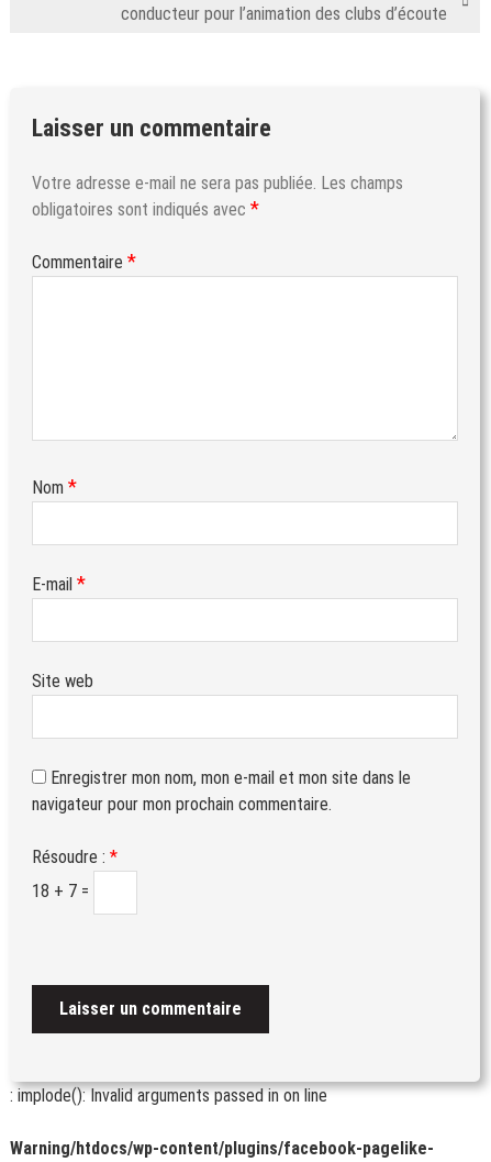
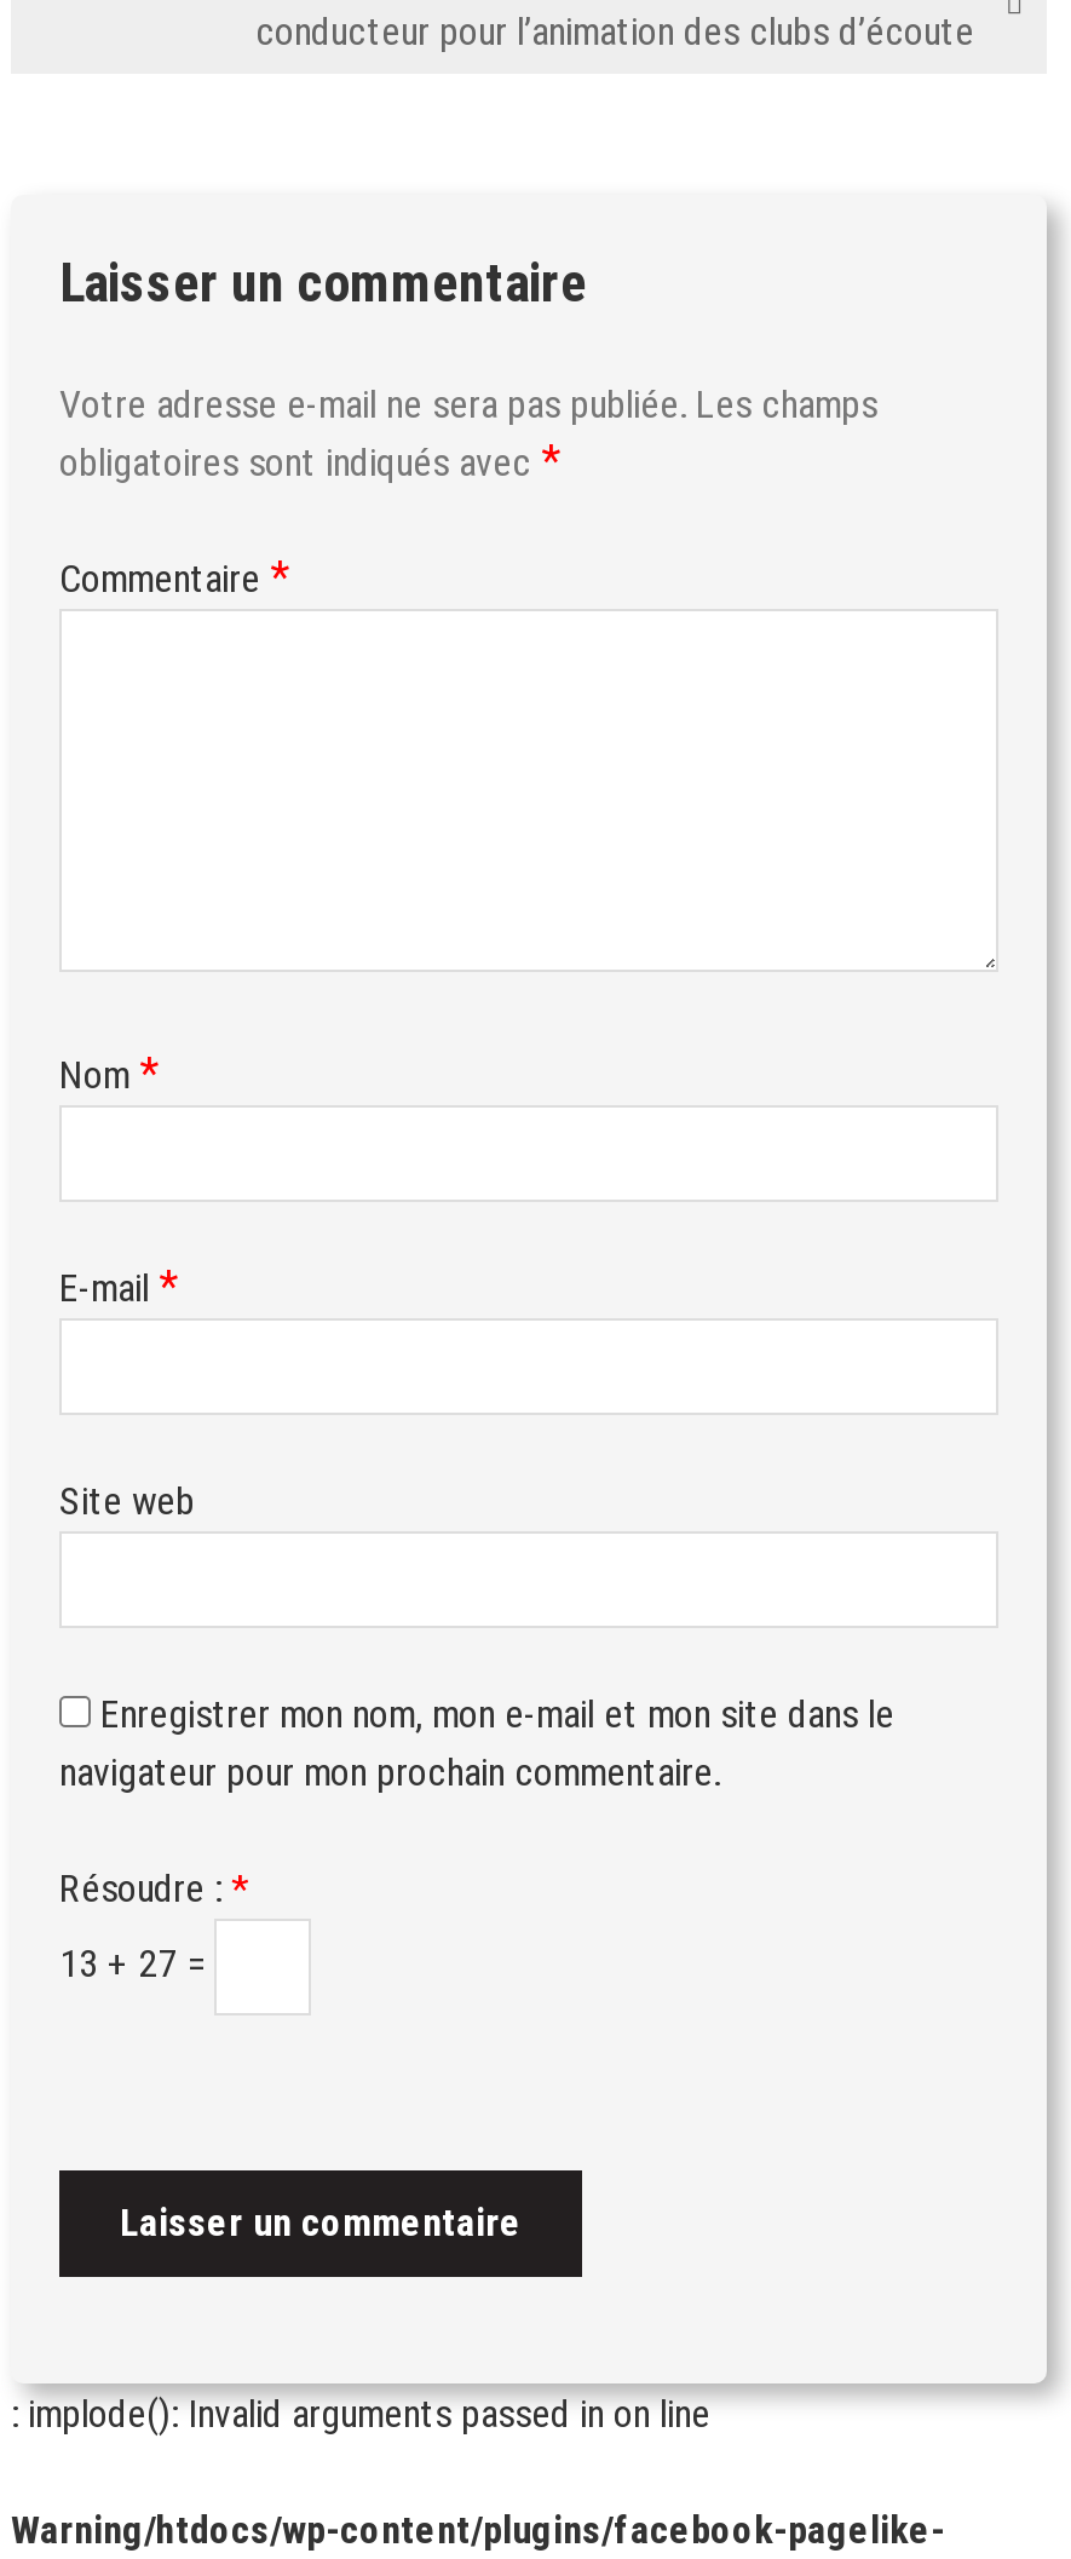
- 18 + 7 =
+ 13 + 27 =
